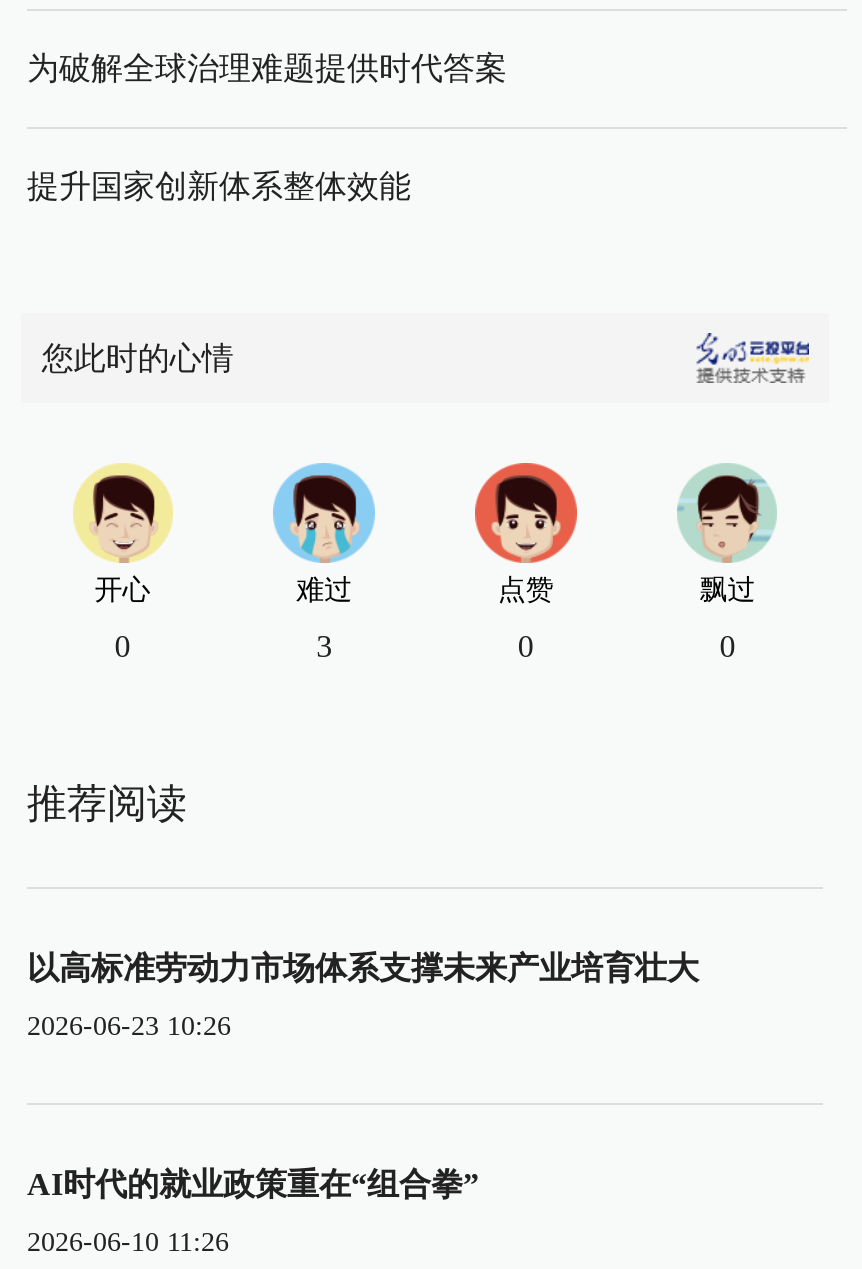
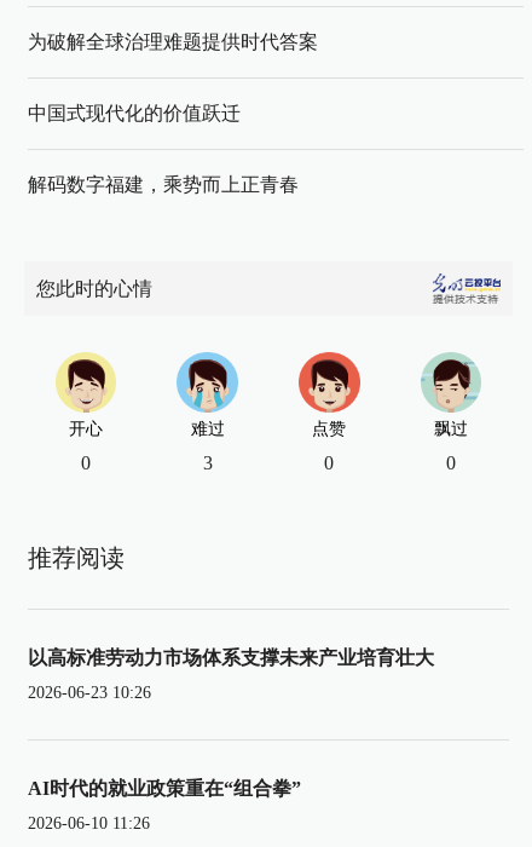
- 提升国家创新体系整体效能
+ 中国式现代化的价值跃迁
+ 解码数字福建，乘势而上正青春
